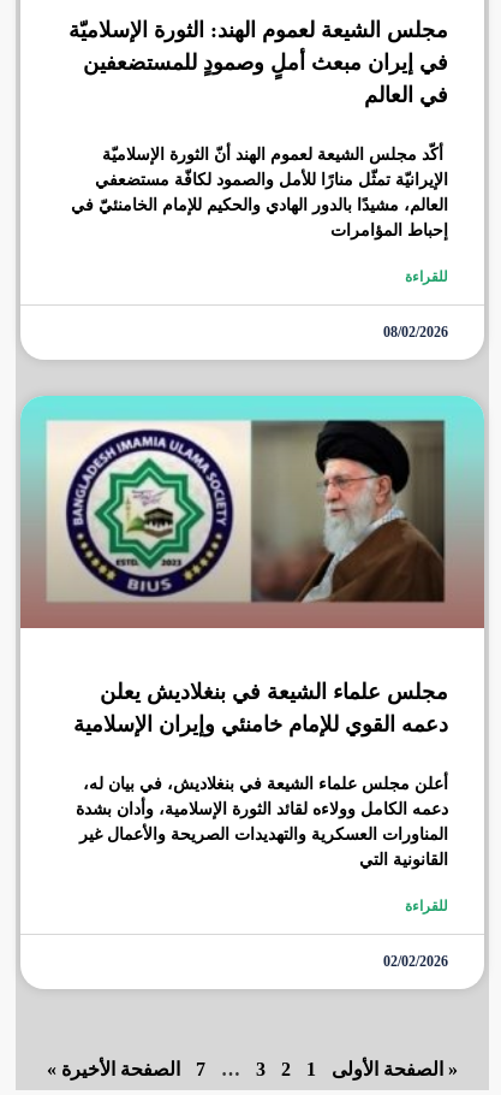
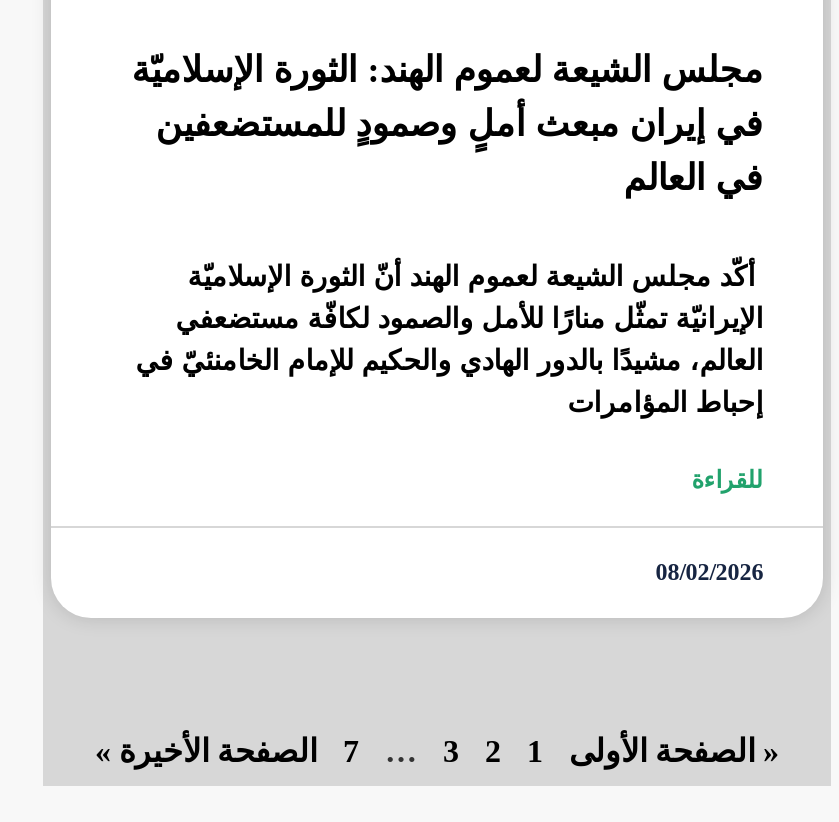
- [image]

- مجلس علماء الشيعة في بنغلاديش يعلن
- دعمه القوي للإمام خامنئي وإيران الإسلامية
- أعلن مجلس علماء الشيعة في بنغلاديش، في بيان له،
- دعمه الكامل وولاءه لقائد الثورة الإسلامية، وأدان بشدة
- المناورات العسكرية والتهديدات الصريحة والأعمال غير
- القانونية التي
- للقراءة
- 02/02/2026
